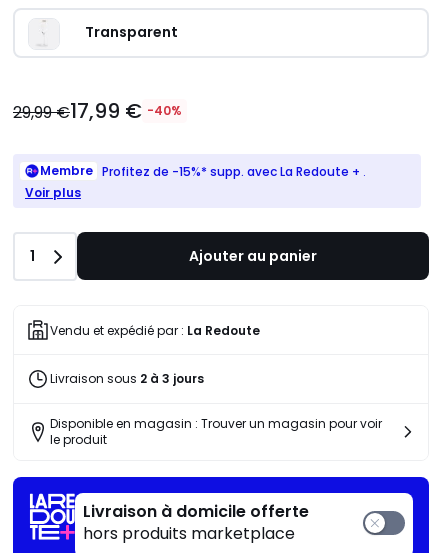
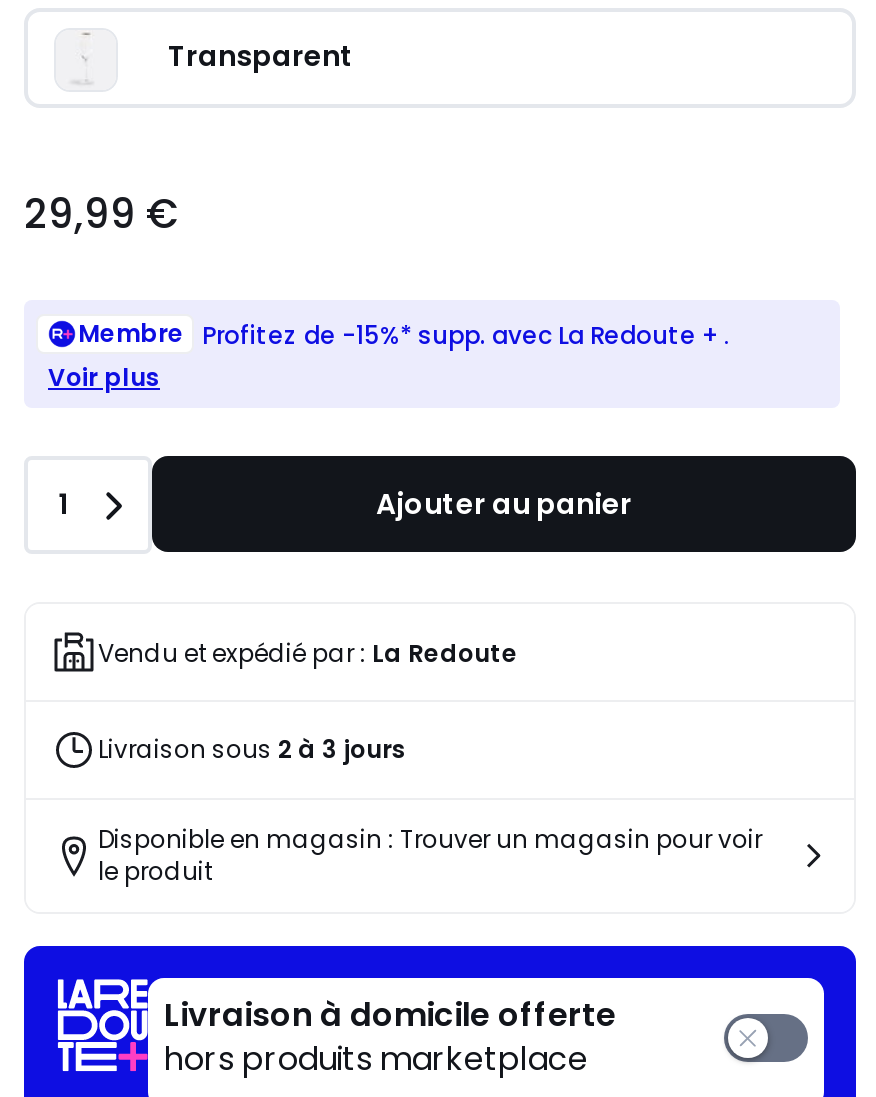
- 29,99 €17,99 € -40%
+ 29,99 €
